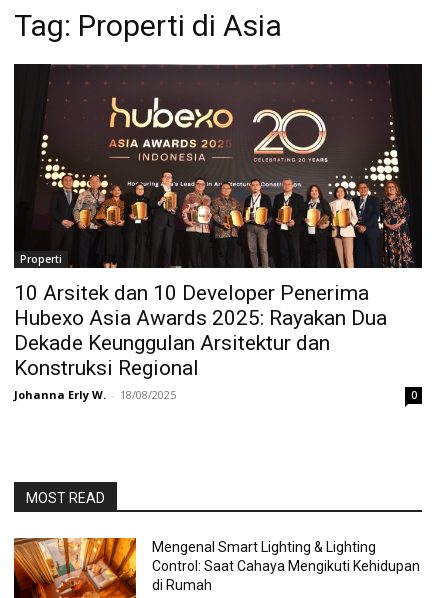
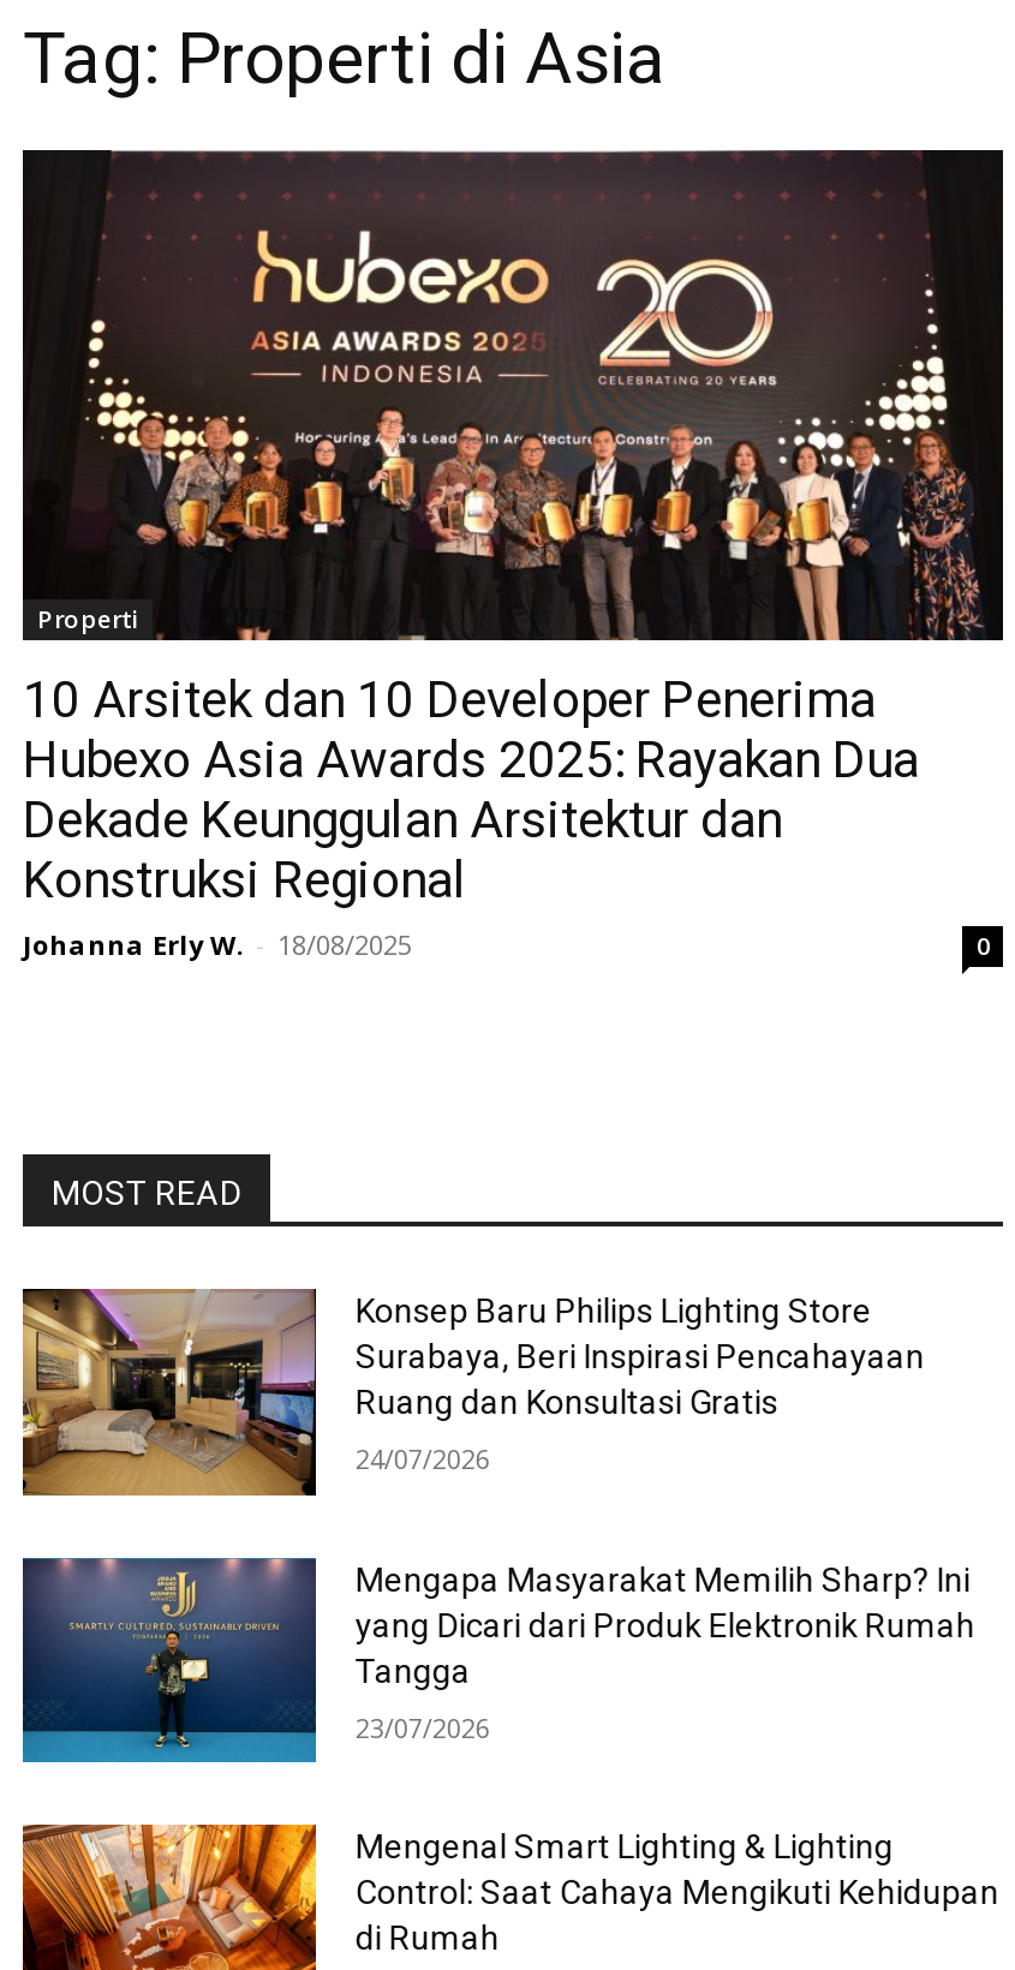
+ [image]
+ Konsep Baru Philips Lighting Store
+ Surabaya, Beri Inspirasi Pencahayaan
+ Ruang dan Konsultasi Gratis
+ 24/07/2026
+ Mengapa Masyarakat Memilih Sharp? Ini
+ yang Dicari dari Produk Elektronik Rumah
+ Tangga
+ 23/07/2026

+ [image]
